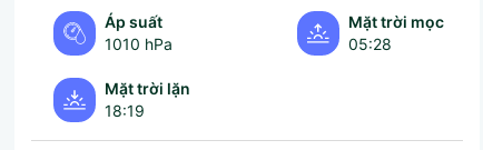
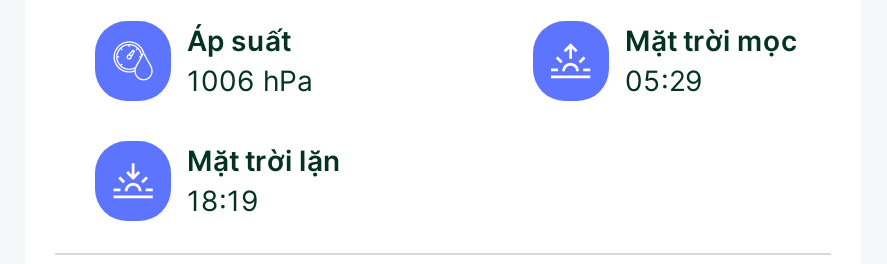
- 1010 hPa
+ 1006 hPa

- 05:28
+ 05:29
